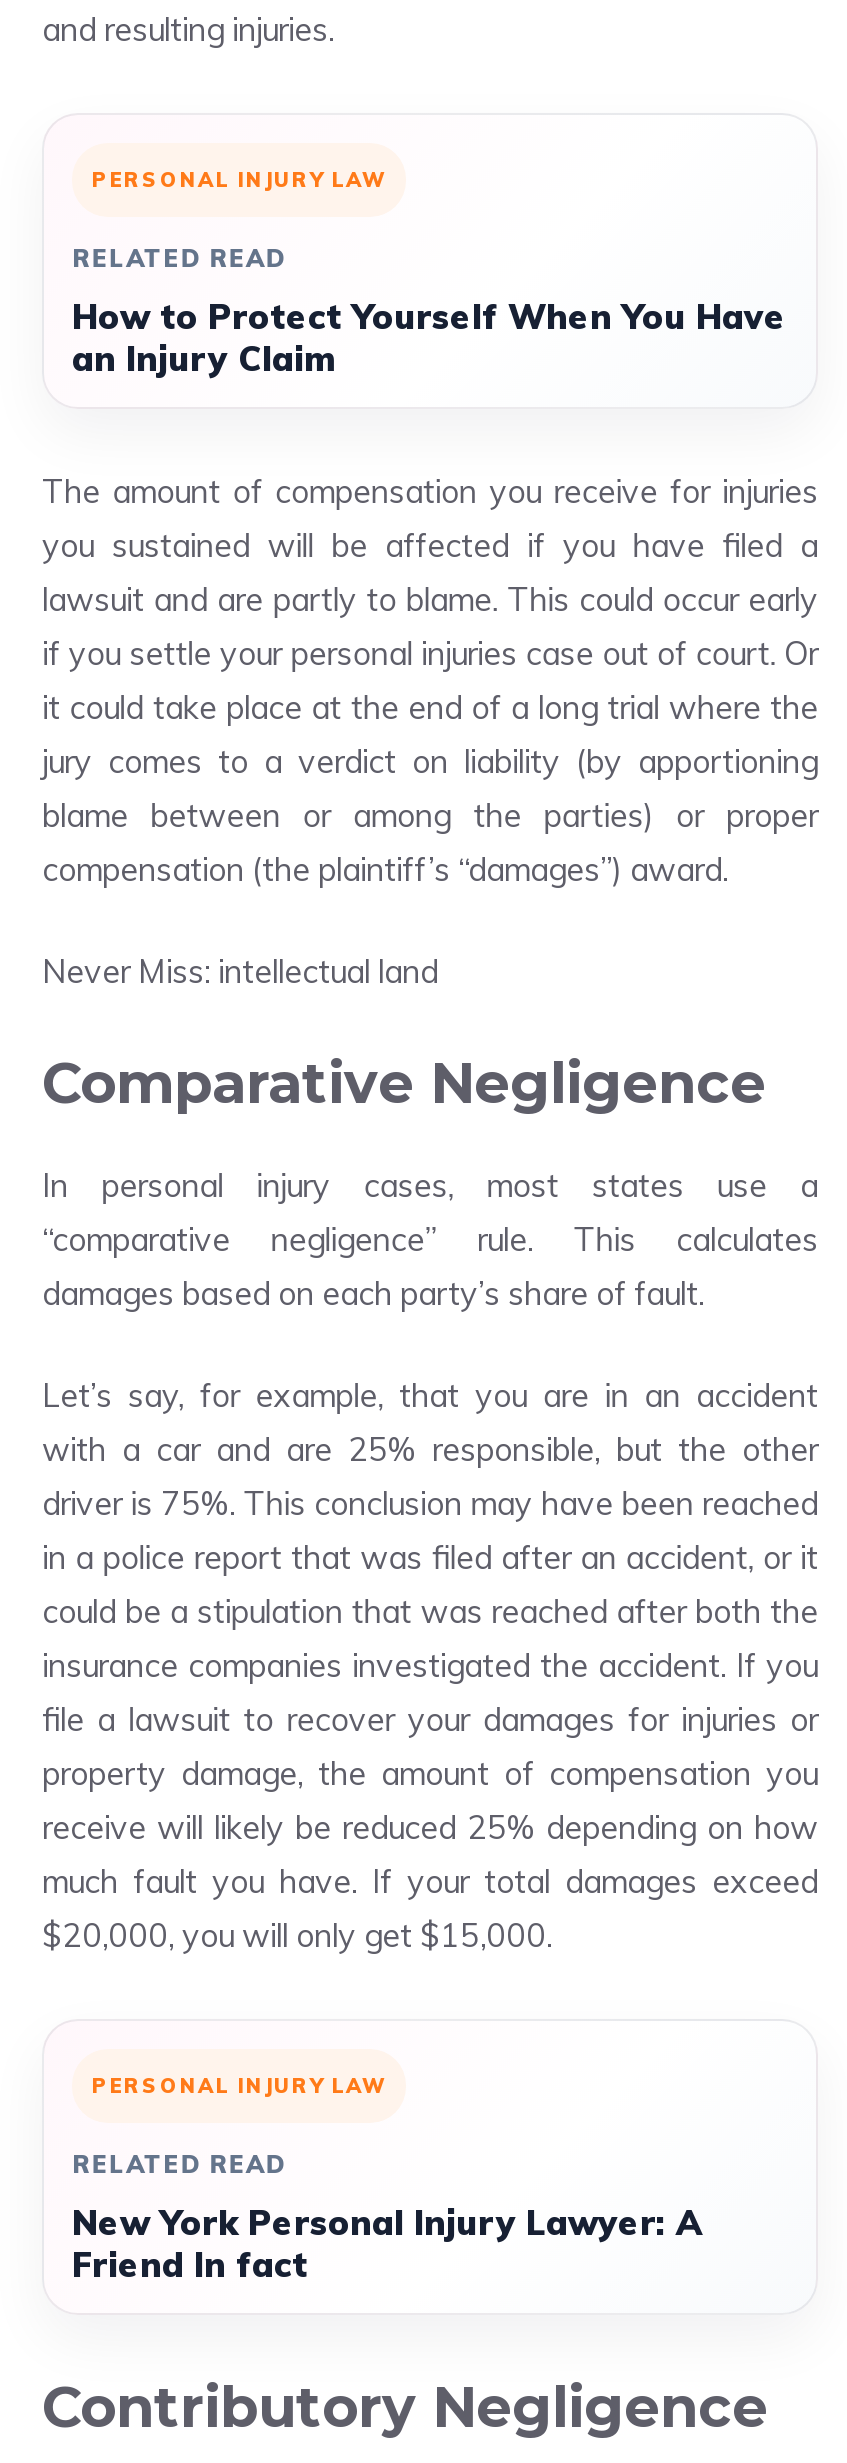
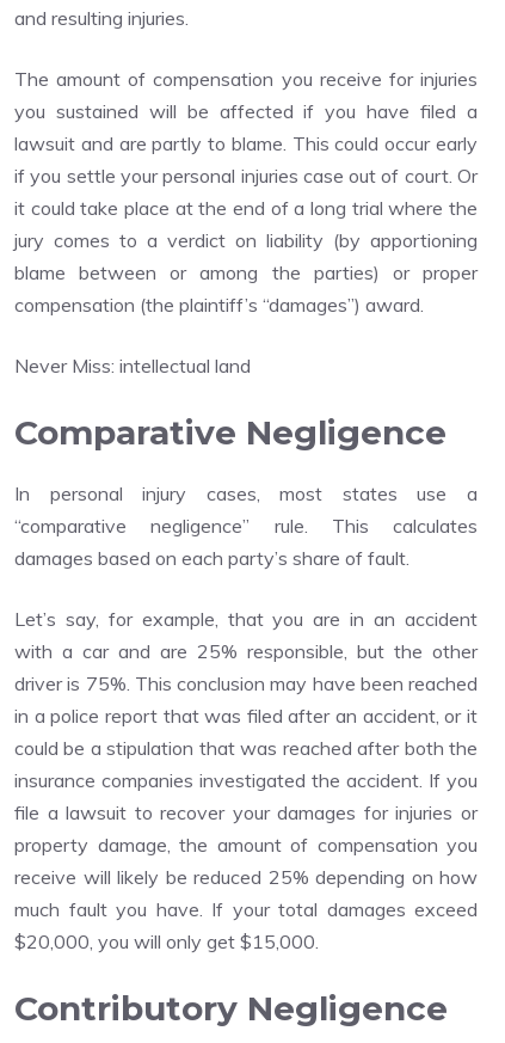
- PERSONAL INJURY LAW
- RELATED READ
- How to Protect Yourself When You Have
- an Injury Claim

- PERSONAL INJURY LAW
- RELATED READ
- New York Personal Injury Lawyer: A
- Friend In fact
